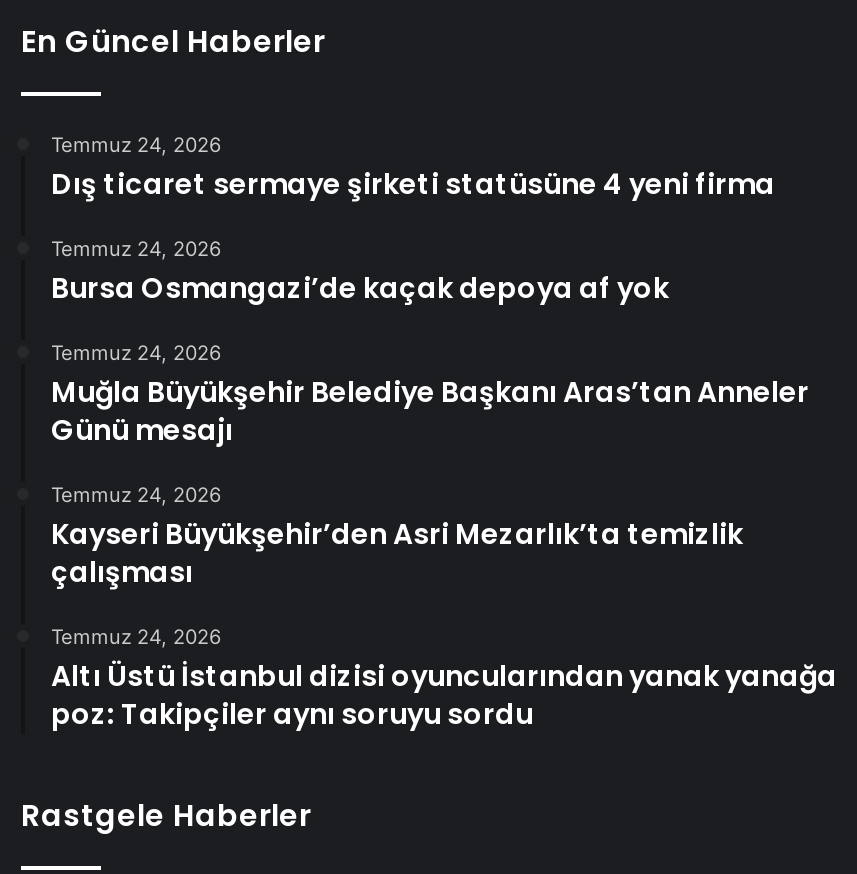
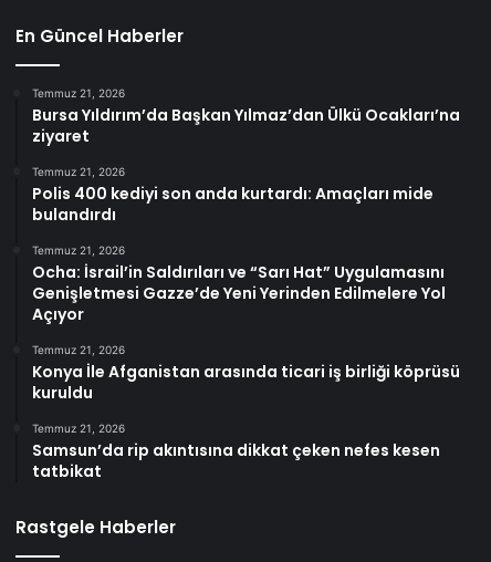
- Temmuz 24, 2026
- Dış ticaret sermaye şirketi statüsüne 4 yeni firma
+ Temmuz 21, 2026
+ Bursa Yıldırım’da Başkan Yılmaz’dan Ülkü Ocakları’na
+ ziyaret

- Temmuz 24, 2026
- Bursa Osmangazi’de kaçak depoya af yok
+ Temmuz 21, 2026
+ Polis 400 kediyi son anda kurtardı: Amaçları mide
+ bulandırdı

- Temmuz 24, 2026
- Muğla Büyükşehir Belediye Başkanı Aras’tan Anneler
- Günü mesajı
+ Temmuz 21, 2026
+ Ocha: İsrail’in Saldırıları ve “Sarı Hat” Uygulamasını
+ Genişletmesi Gazze’de Yeni Yerinden Edilmelere Yol
+ Açıyor

- Temmuz 24, 2026
- Kayseri Büyükşehir’den Asri Mezarlık’ta temizlik
- çalışması
+ Temmuz 21, 2026
+ Konya İle Afganistan arasında ticari iş birliği köprüsü
+ kuruldu

- Temmuz 24, 2026
- Altı Üstü İstanbul dizisi oyuncularından yanak yanağa
- poz: Takipçiler aynı soruyu sordu
+ Temmuz 21, 2026
+ Samsun’da rip akıntısına dikkat çeken nefes kesen
+ tatbikat
